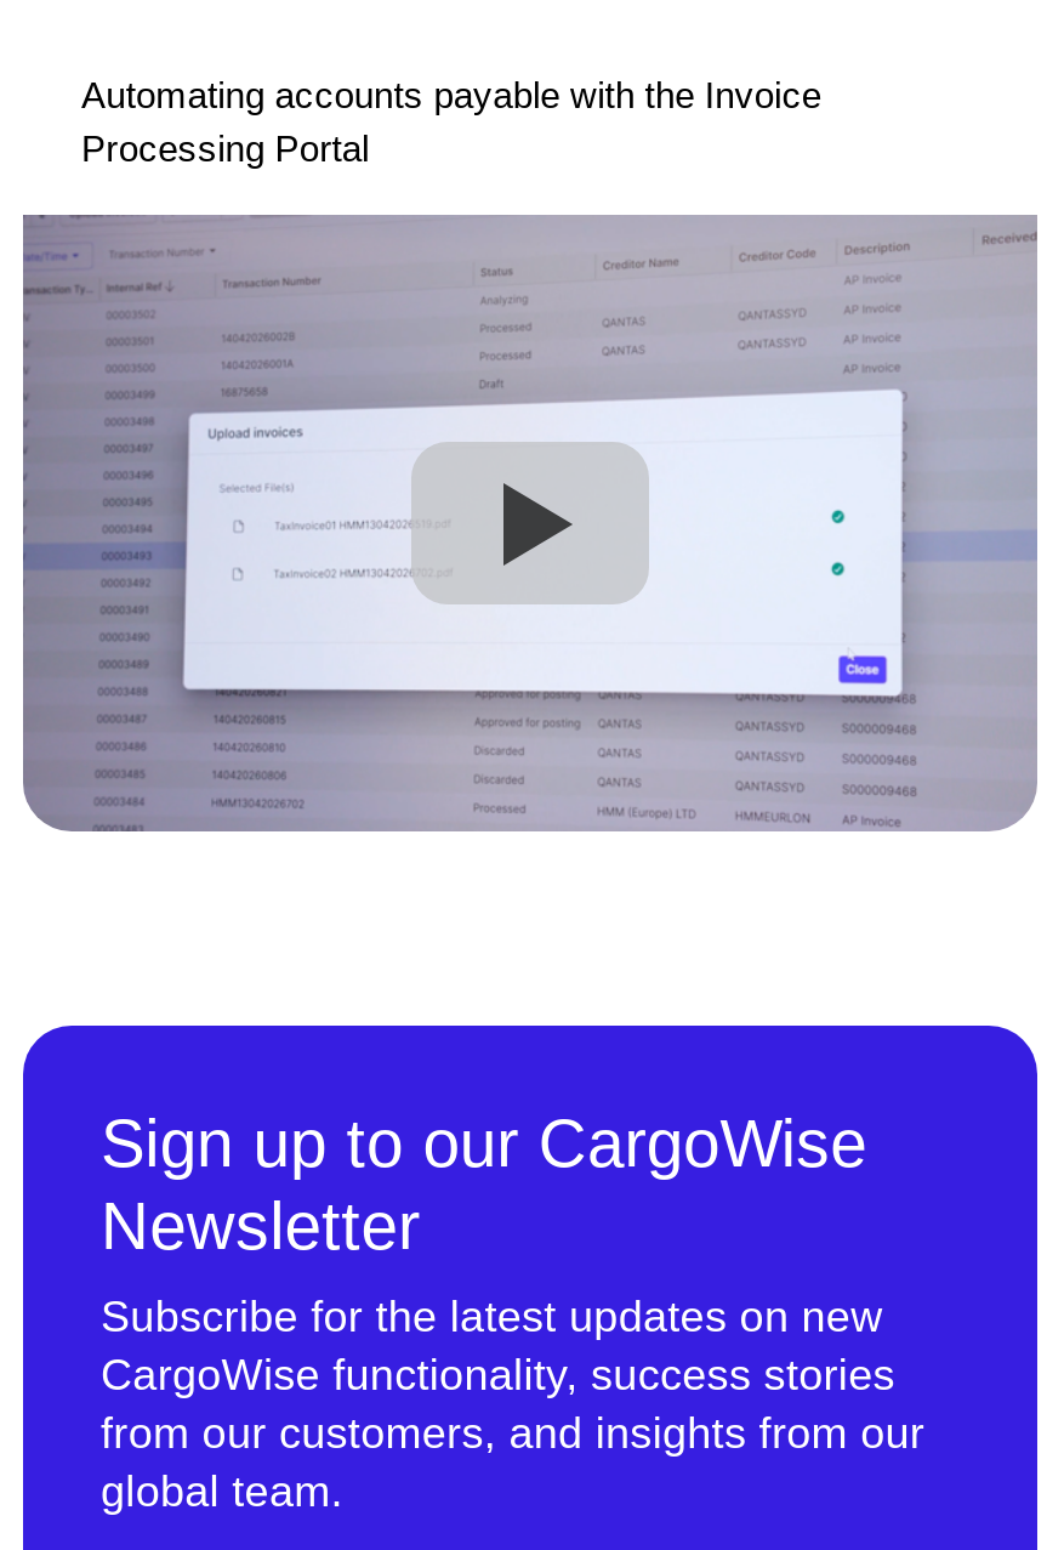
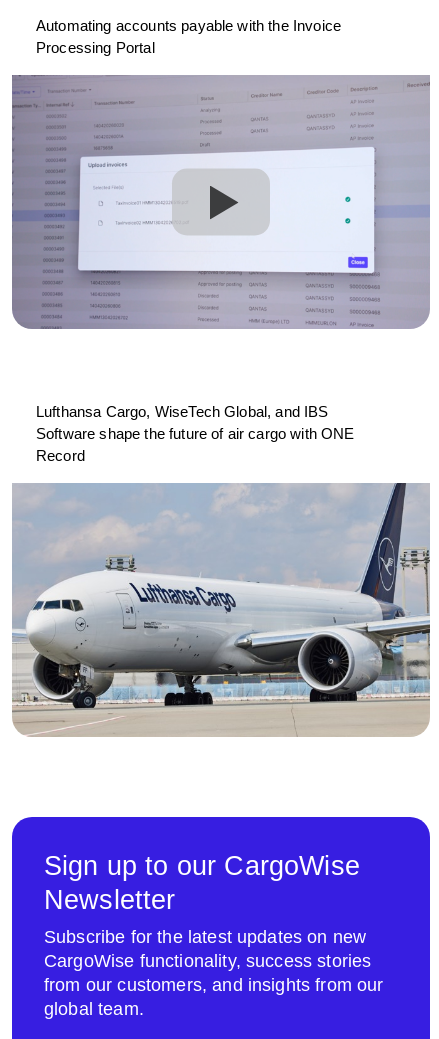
+ [image]

+ Lufthansa Cargo, WiseTech Global, and IBS
+ Software shape the future of air cargo with ONE
+ Record
